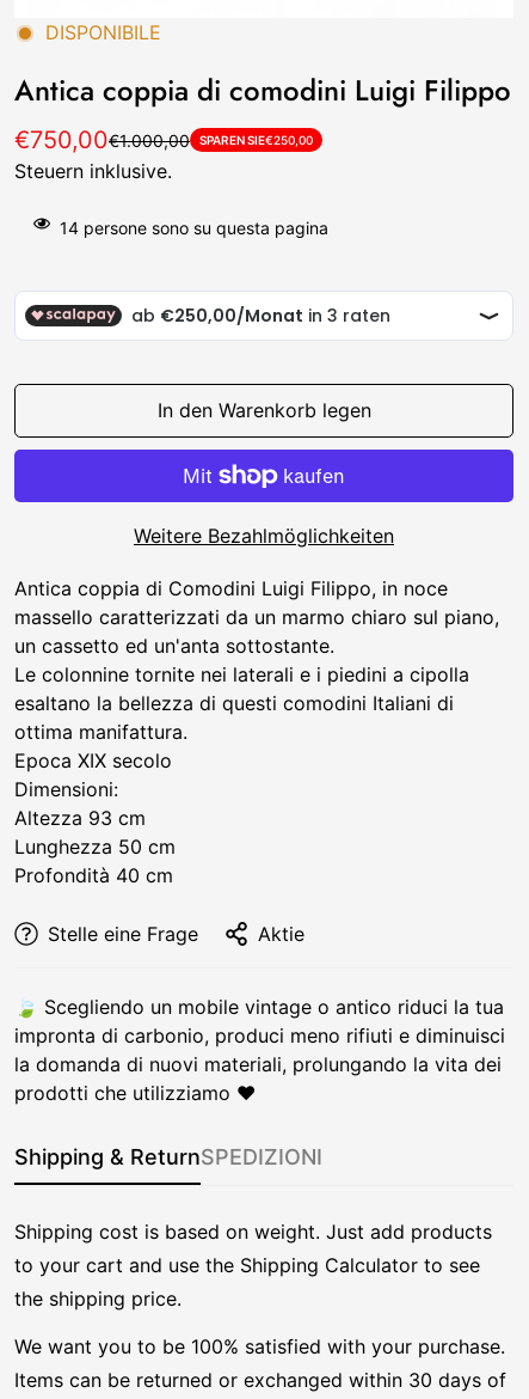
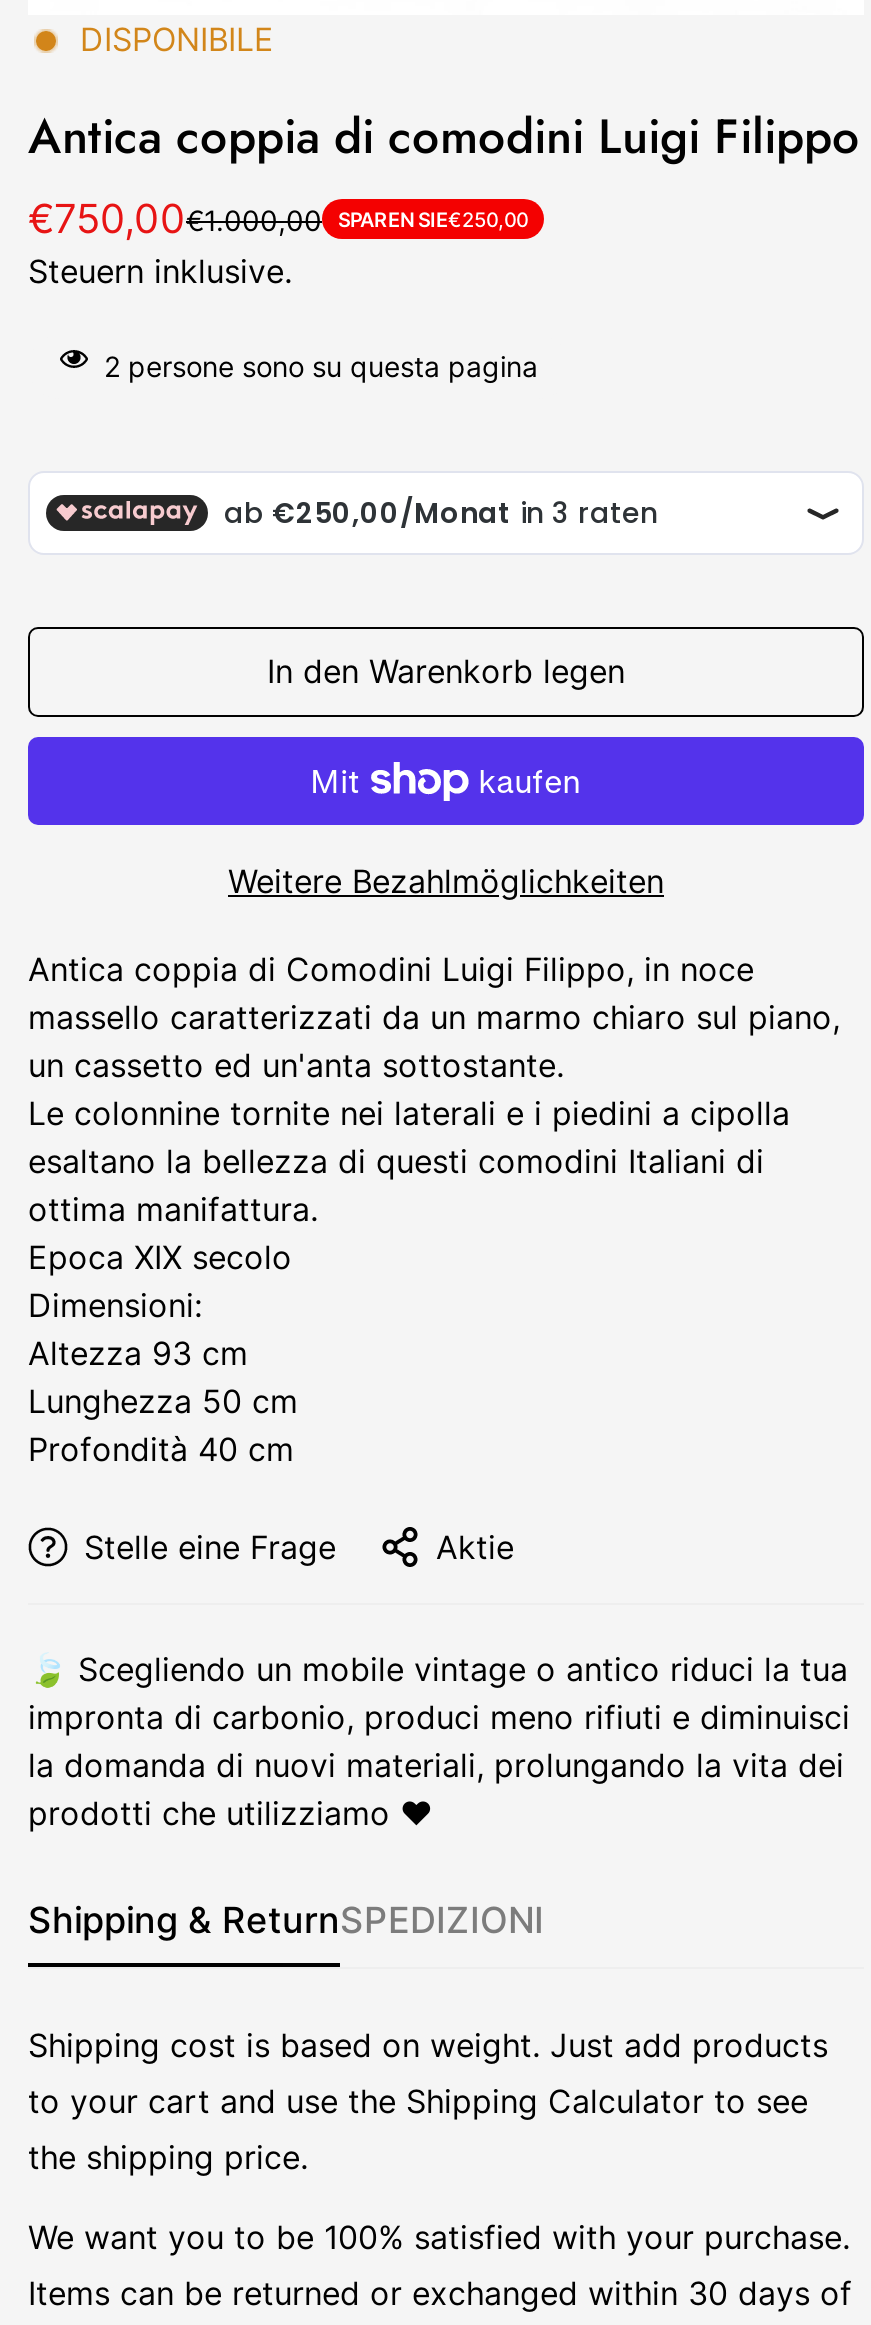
- 14 persone sono su questa pagina
+ 2 persone sono su questa pagina
